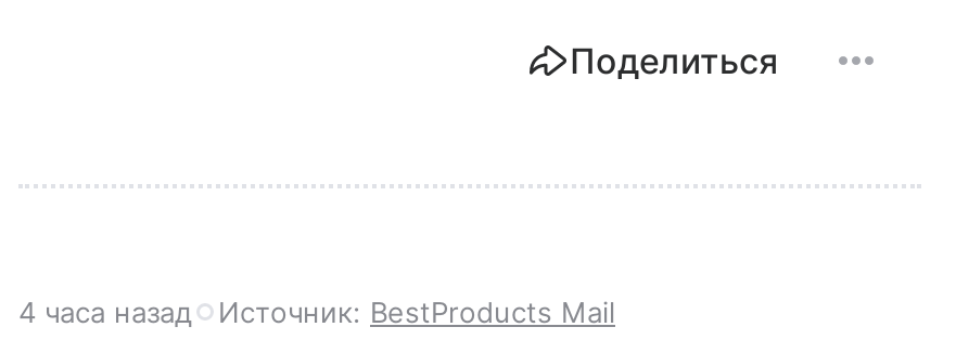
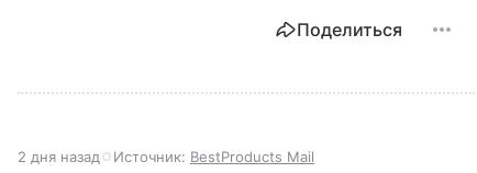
- 4 часа назад Источник: BestProducts Mail
+ 2 дня назад Источник: BestProducts Mail
